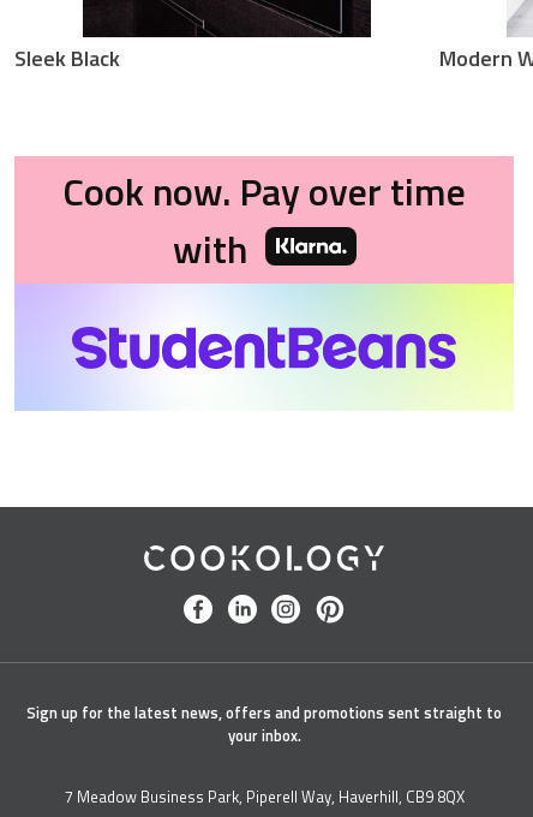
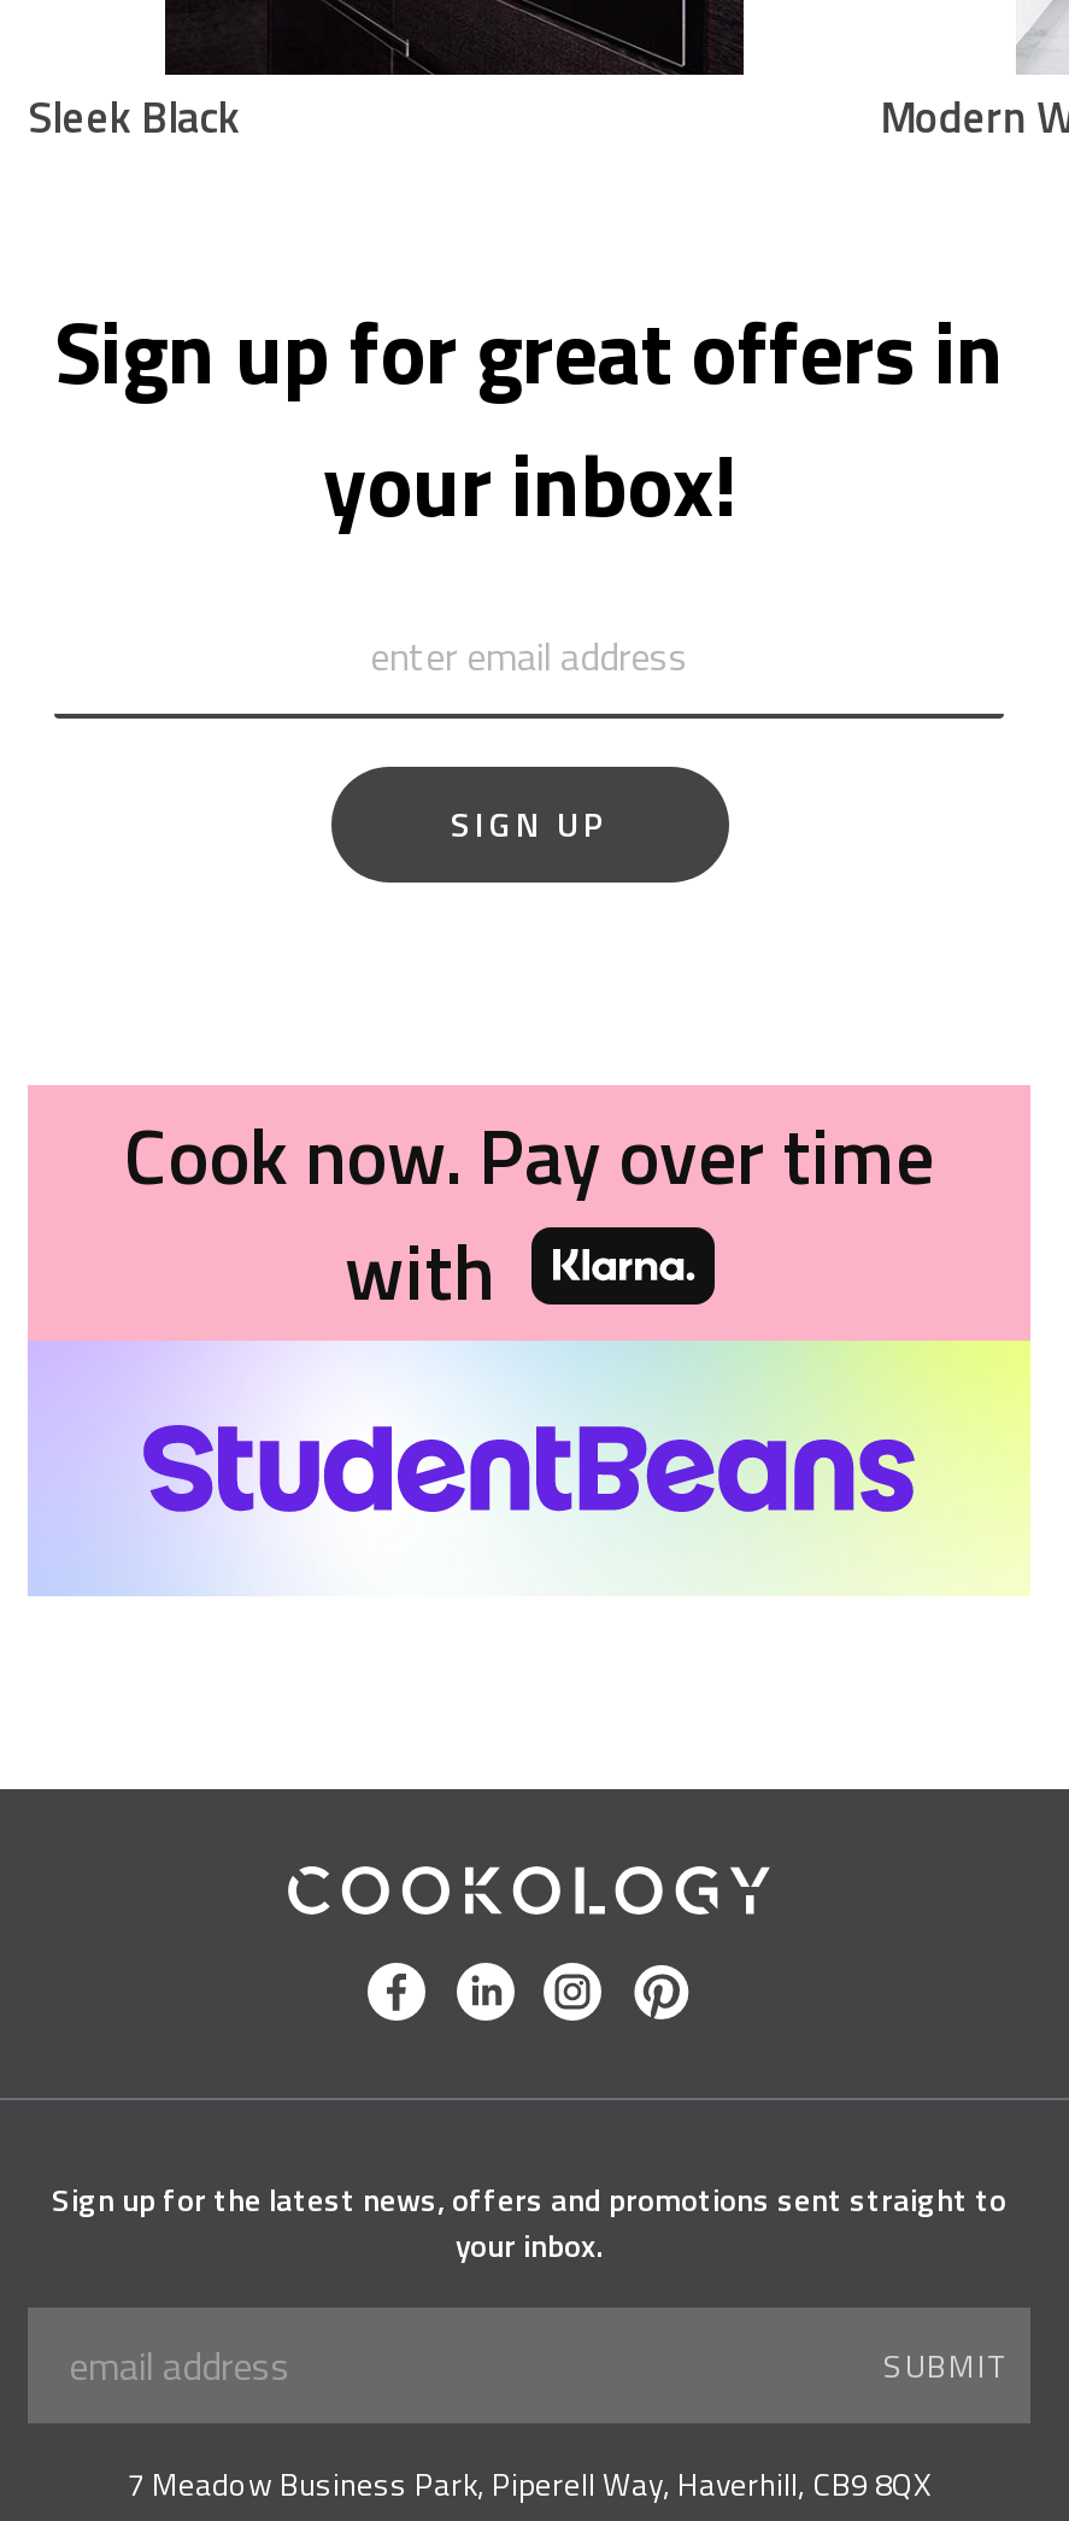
+ Sign up for great offers in
+ your inbox!
+ SIGN UP

+ SUBMIT
